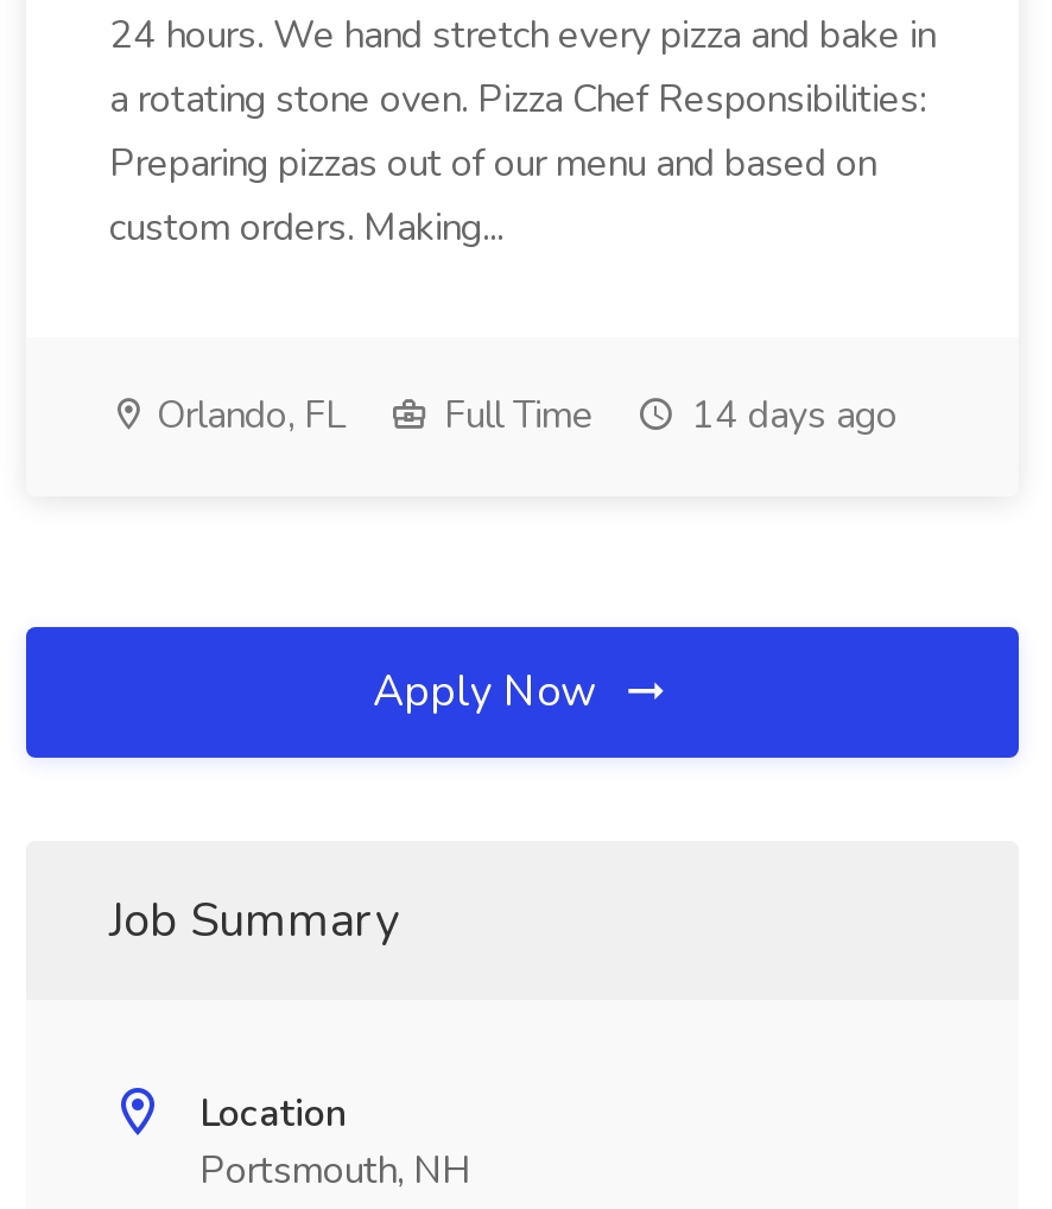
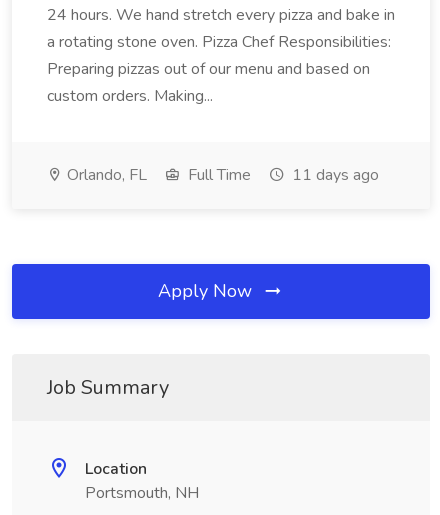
- Orlando, FL Full Time 14 days ago
+ Orlando, FL Full Time 11 days ago
